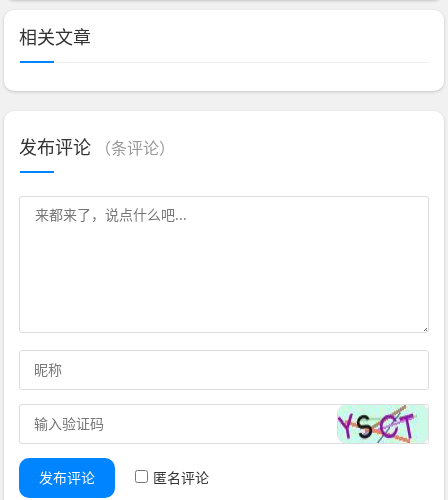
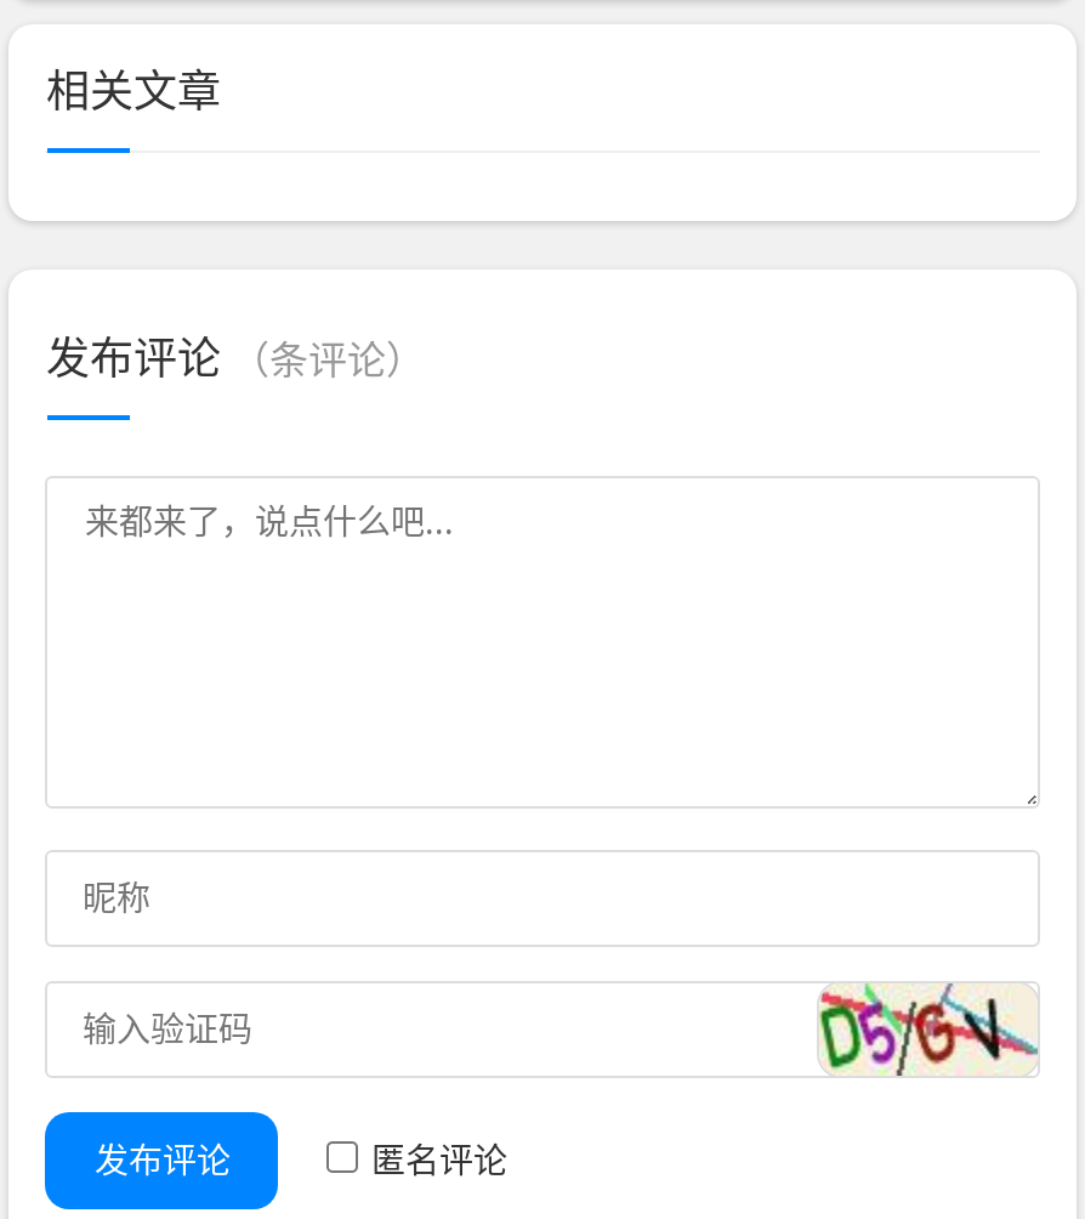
- [image]
+ [image]
